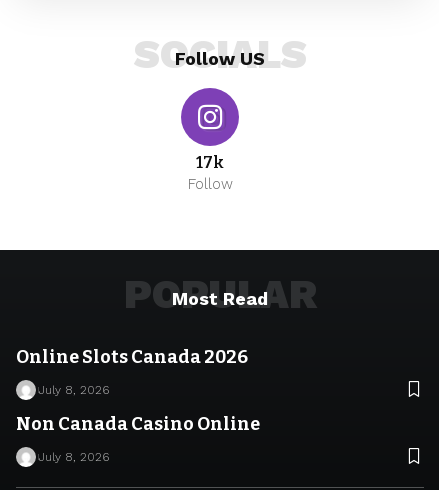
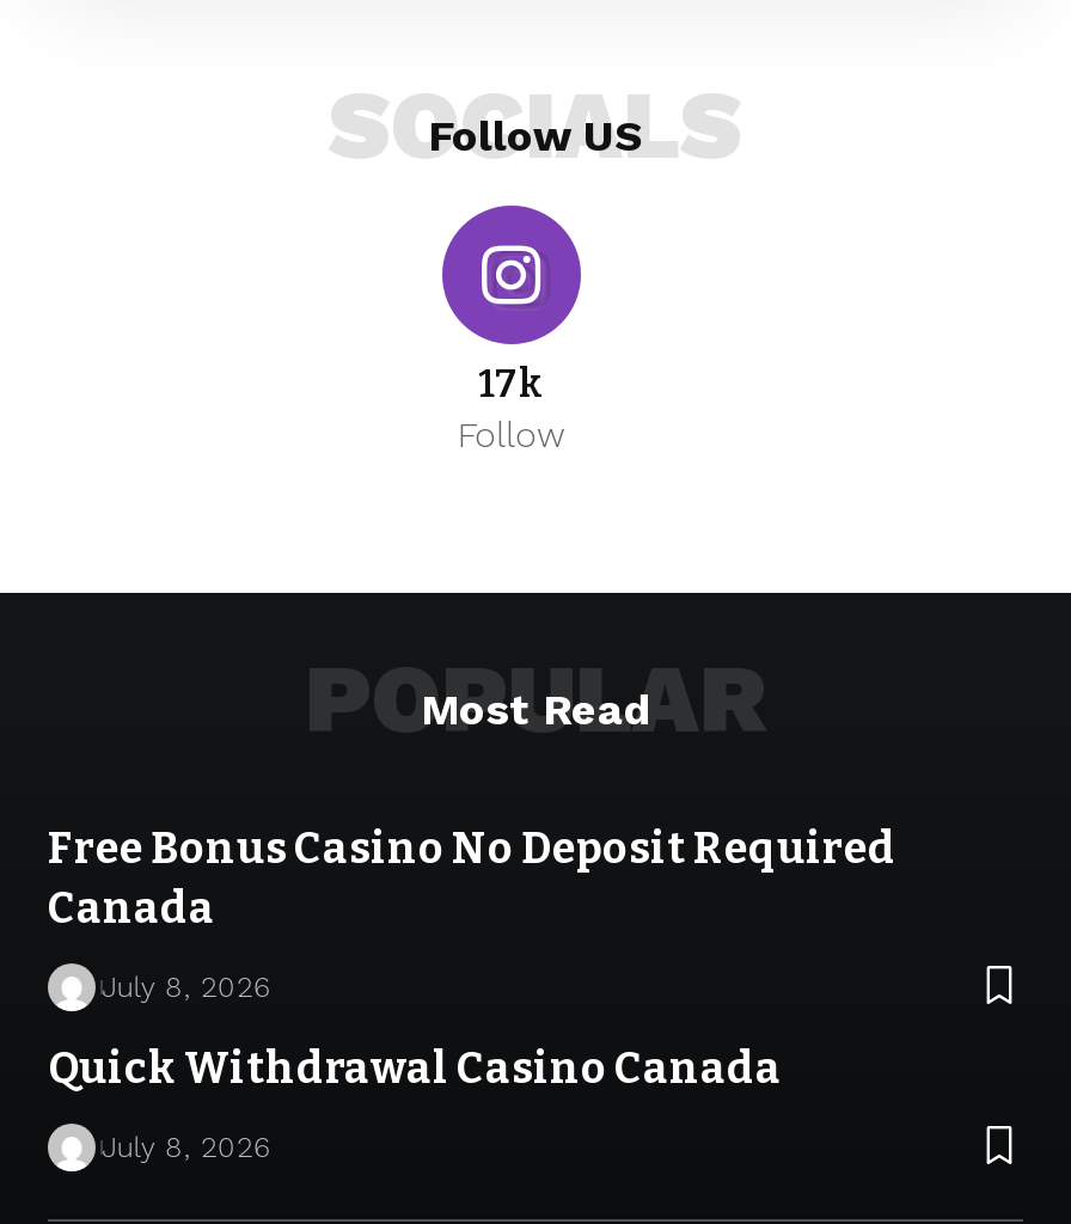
- Online Slots Canada 2026
+ Free Bonus Casino No Deposit Required
+ Canada

- Non Canada Casino Online
+ Quick Withdrawal Casino Canada
